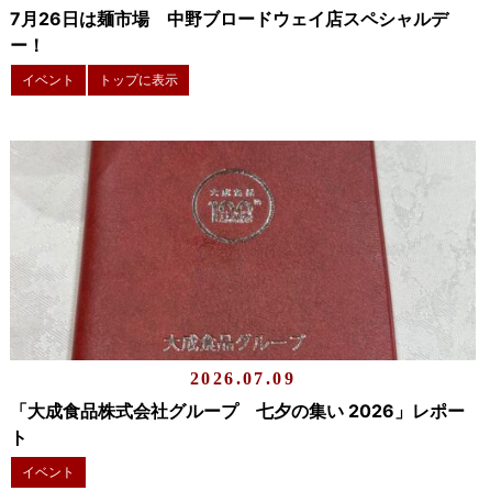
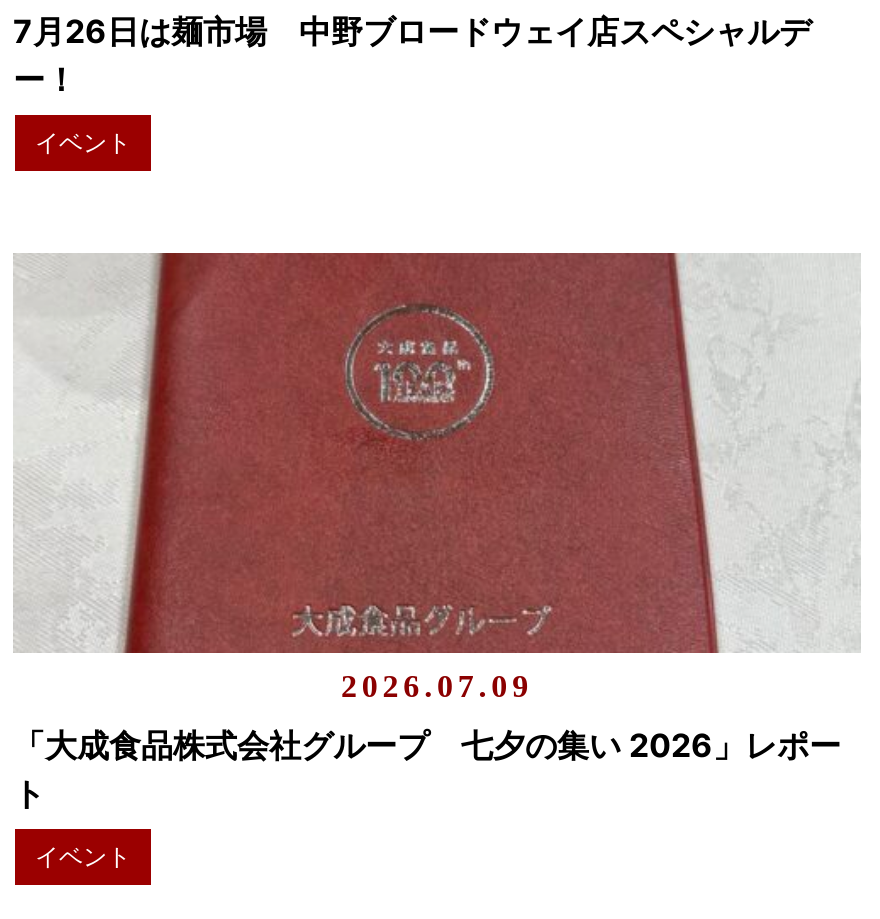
- トップに表示
